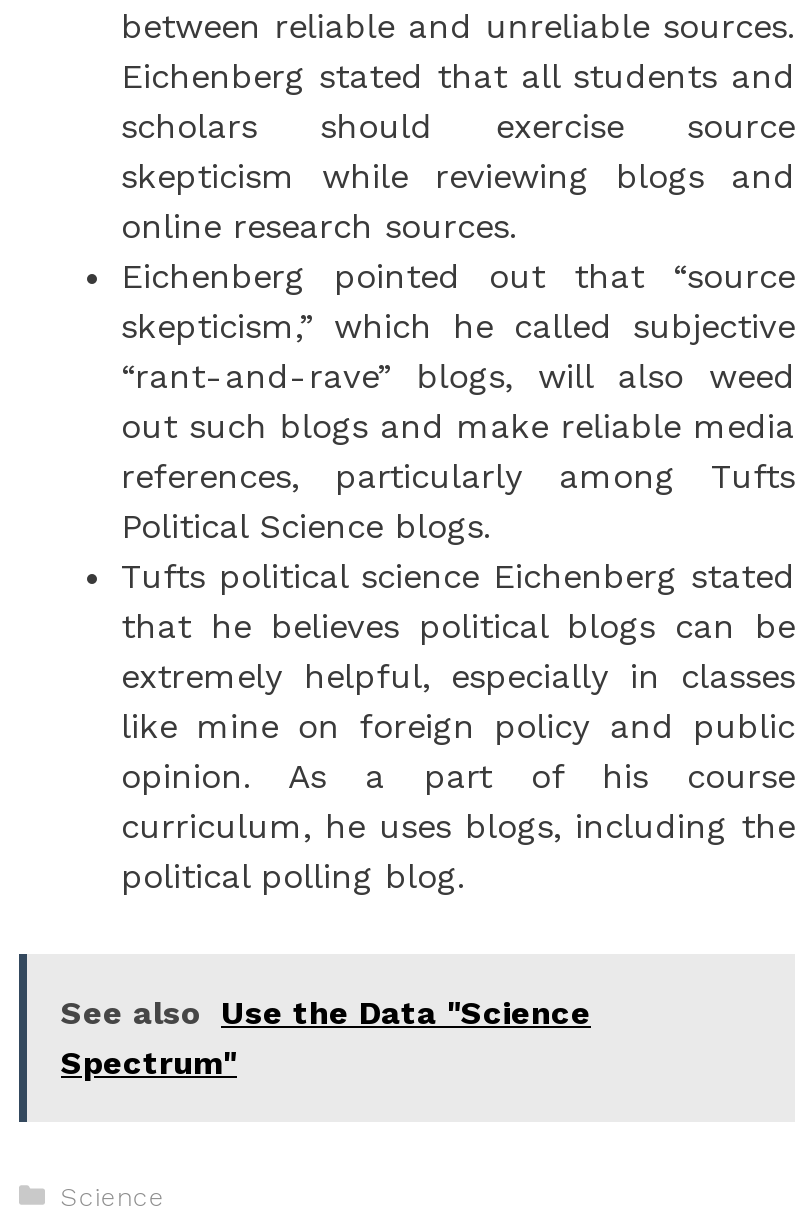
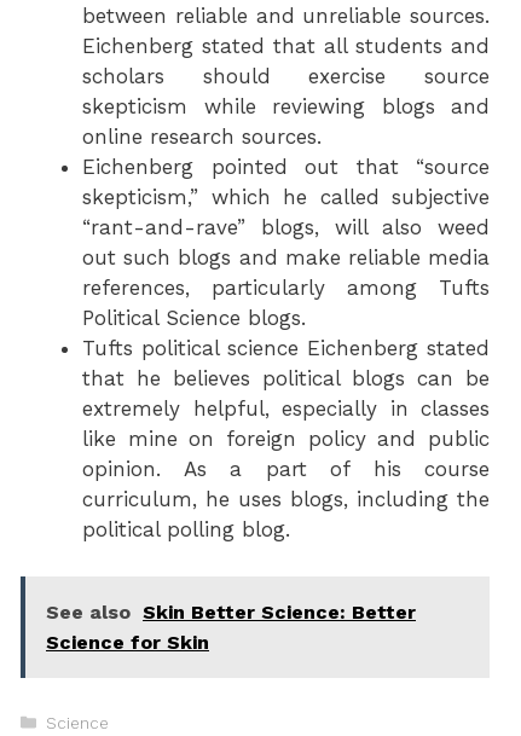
- See also Use the Data "Science
- Spectrum"
+ See also Skin Better Science: Better
+ Science for Skin
